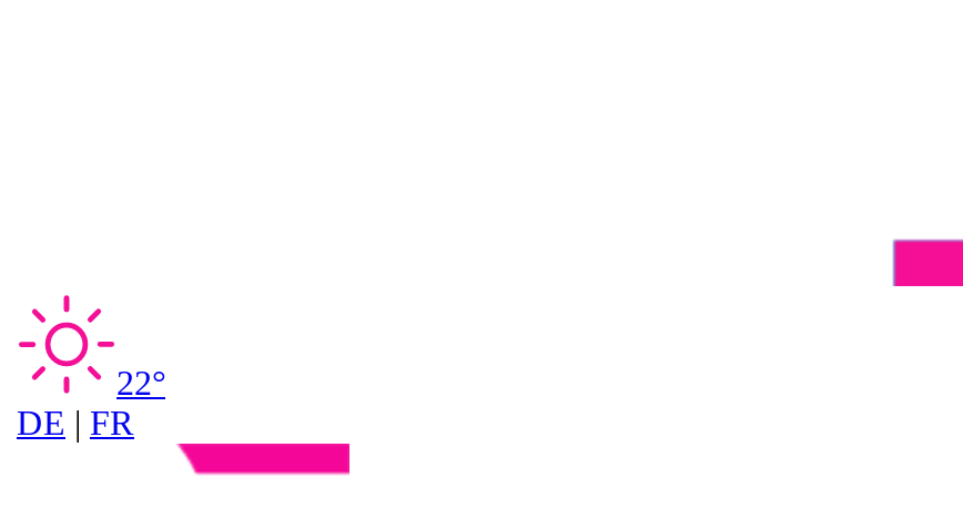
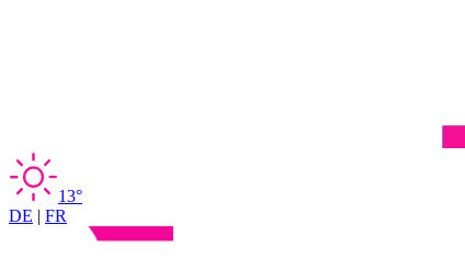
- 22°
+ 13°
